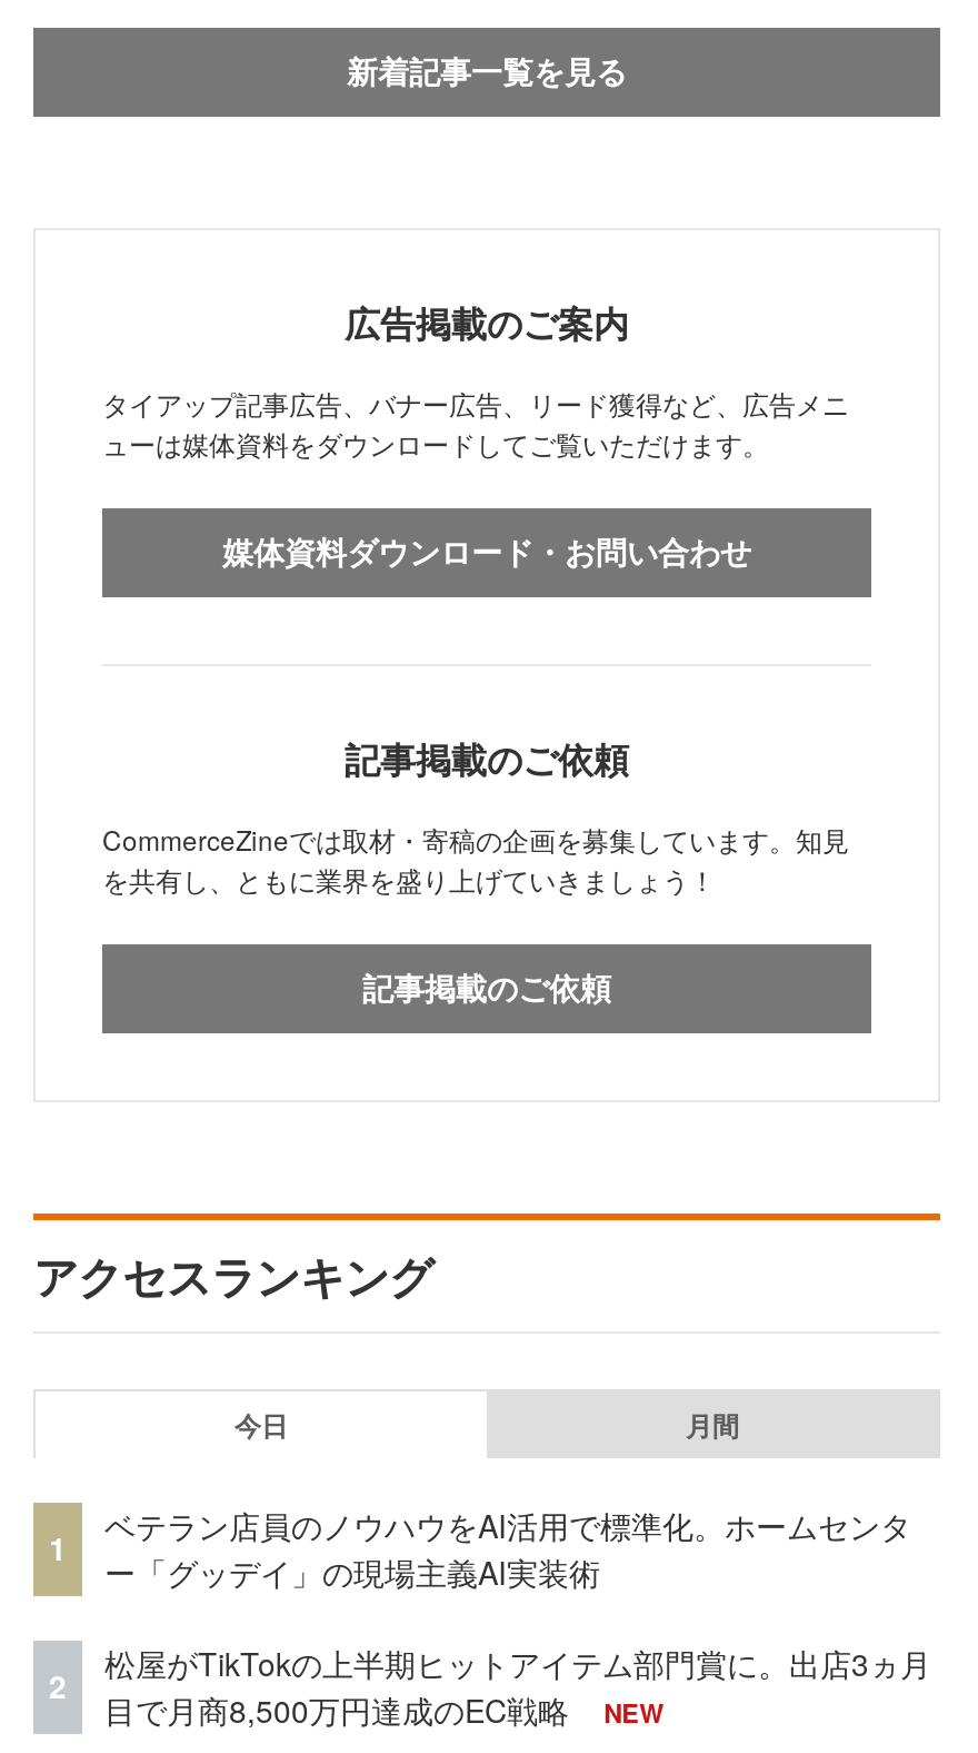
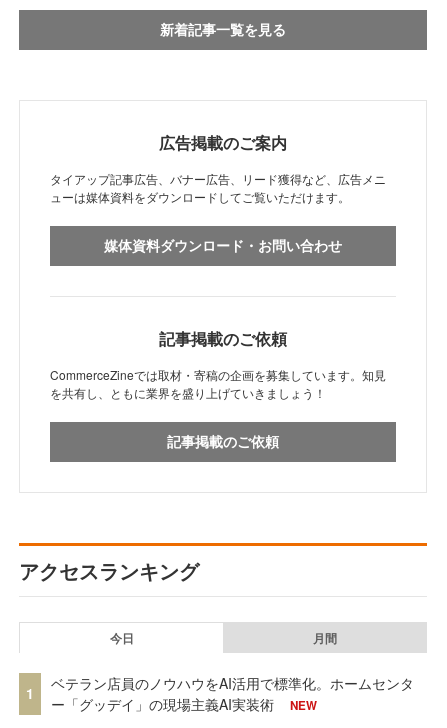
- 松屋がTikTokの上半期ヒットアイテム部門賞に。出店3ヵ月
- 目で月商8,500万円達成のEC戦略

- 2
